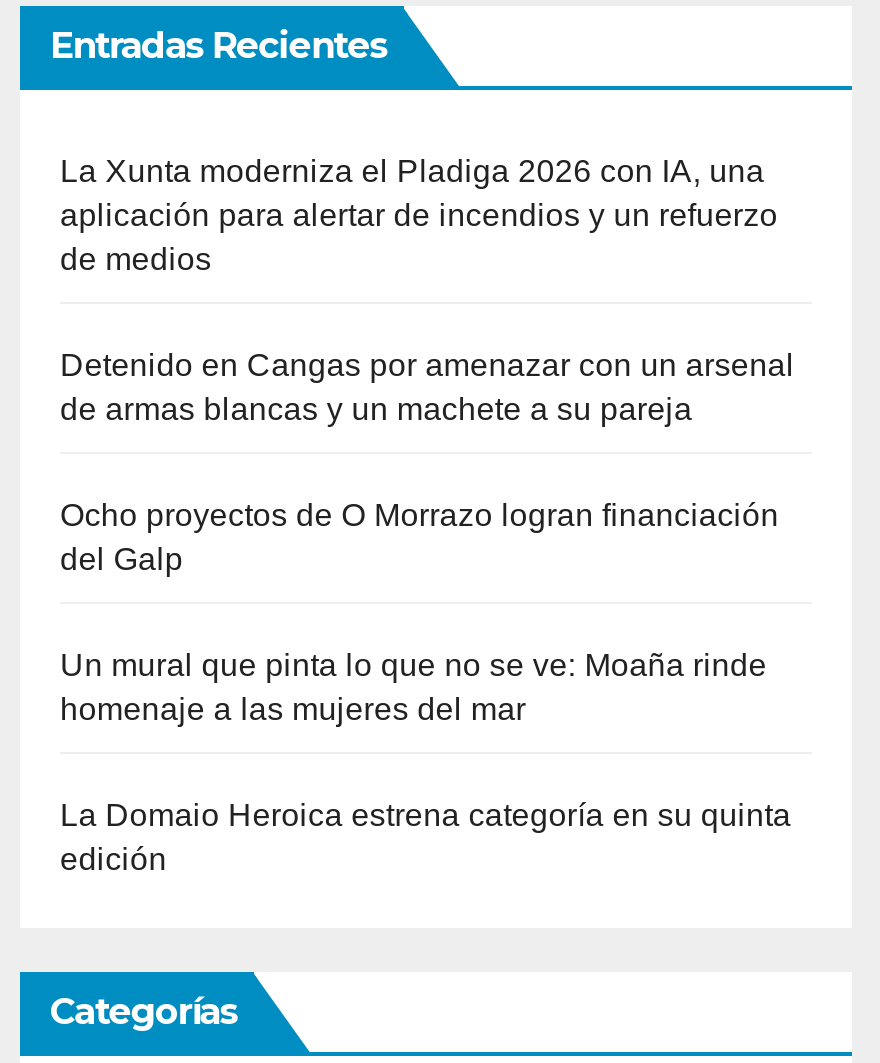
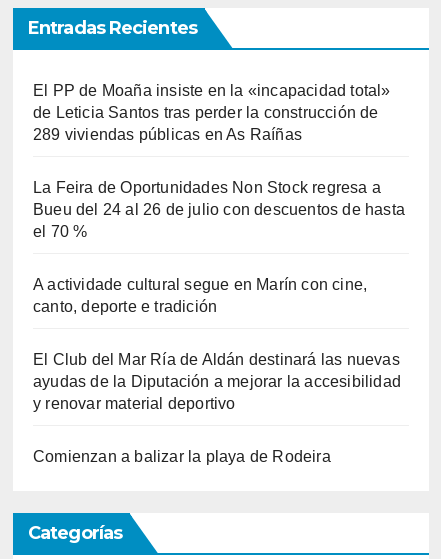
- La Xunta moderniza el Pladiga 2026 con IA, una
- aplicación para alertar de incendios y un refuerzo
- de medios
+ El PP de Moaña insiste en la «incapacidad total»
+ de Leticia Santos tras perder la construcción de
+ 289 viviendas públicas en As Raíñas

- Detenido en Cangas por amenazar con un arsenal
- de armas blancas y un machete a su pareja
+ La Feira de Oportunidades Non Stock regresa a
+ Bueu del 24 al 26 de julio con descuentos de hasta
+ el 70 %

- Ocho proyectos de O Morrazo logran financiación
- del Galp
+ A actividade cultural segue en Marín con cine,
+ canto, deporte e tradición

- Un mural que pinta lo que no se ve: Moaña rinde
- homenaje a las mujeres del mar
+ El Club del Mar Ría de Aldán destinará las nuevas
+ ayudas de la Diputación a mejorar la accesibilidad
+ y renovar material deportivo

- La Domaio Heroica estrena categoría en su quinta
- edición
+ Comienzan a balizar la playa de Rodeira
